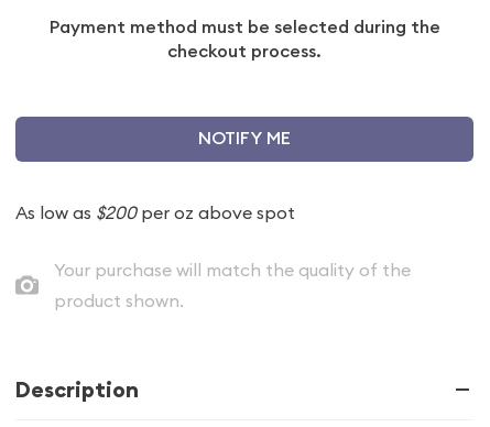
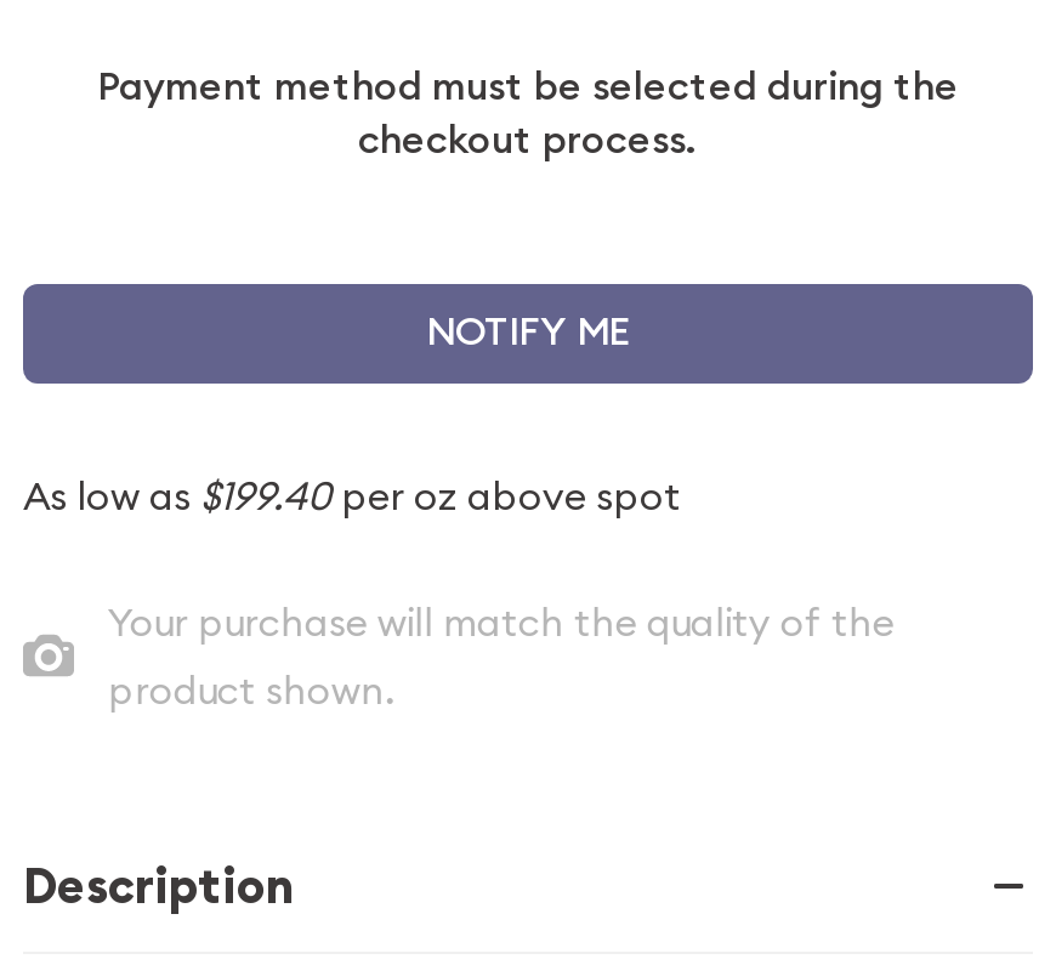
- As low as $200 per oz above spot
+ As low as $199.40 per oz above spot
